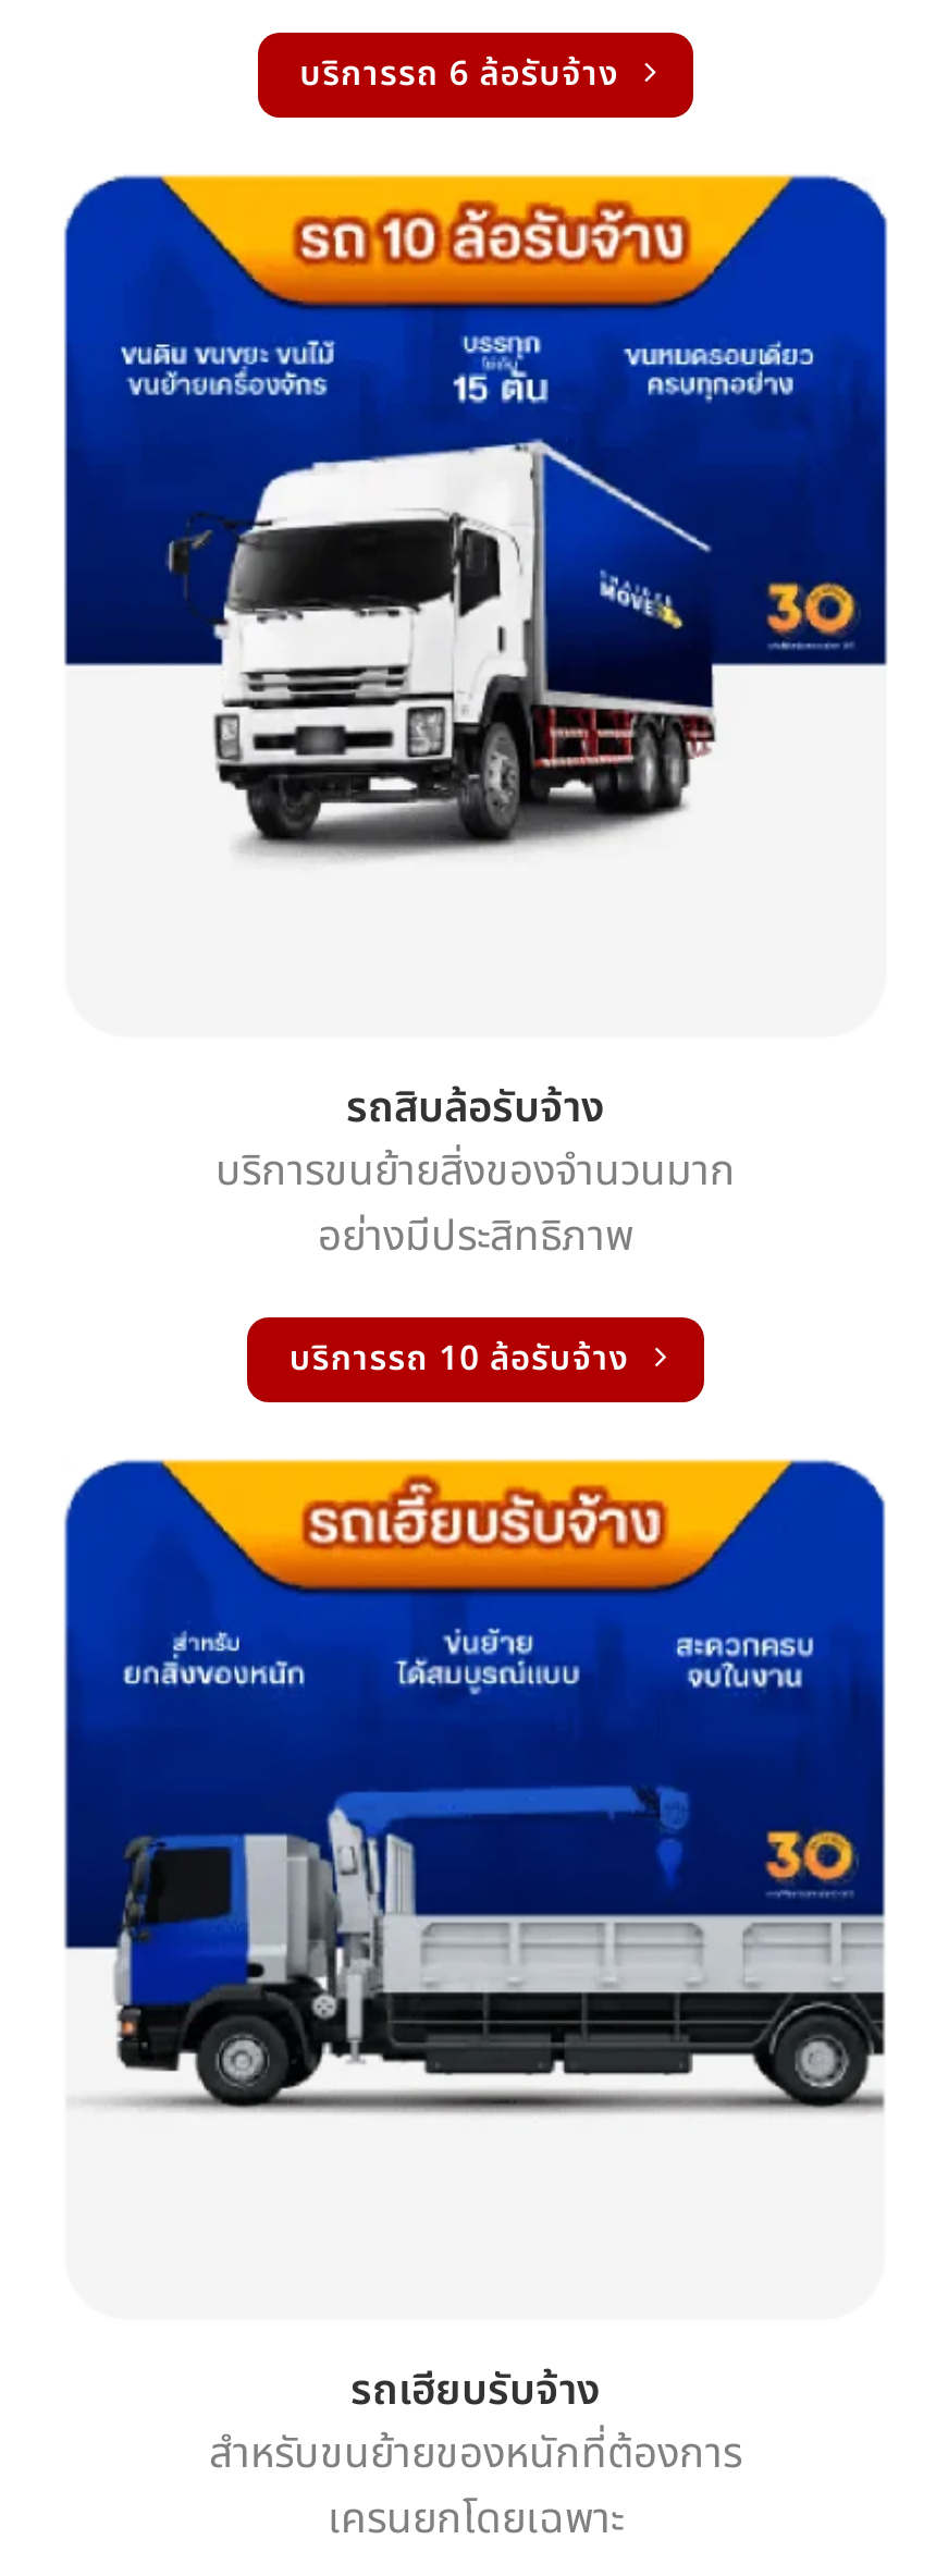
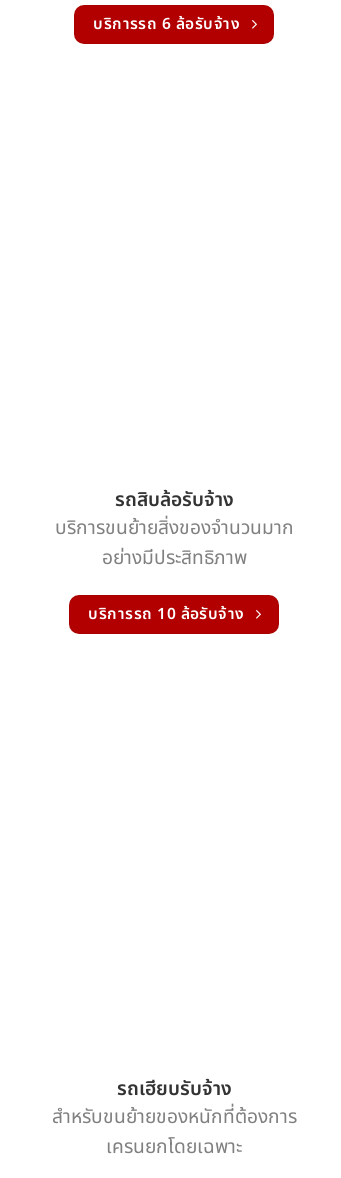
- [image]

- [image]
